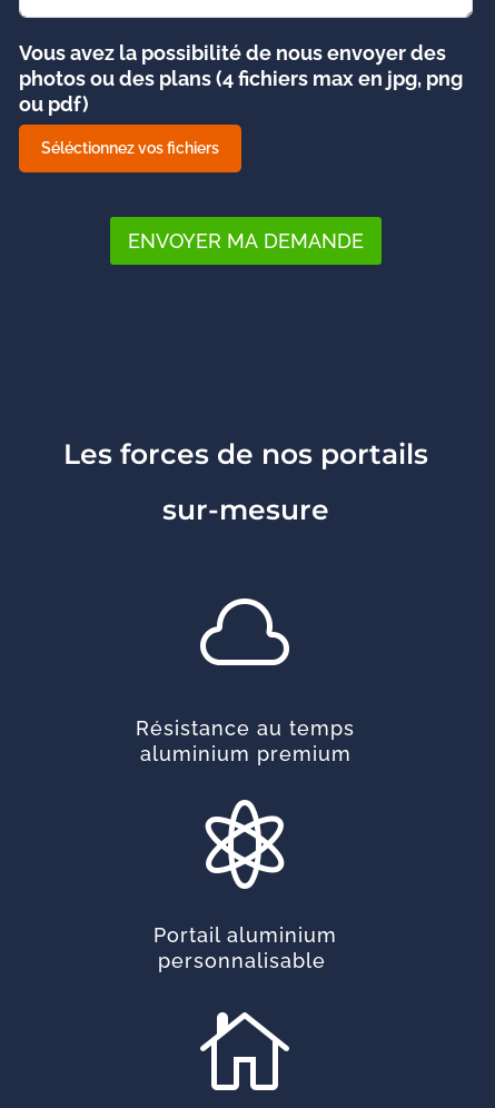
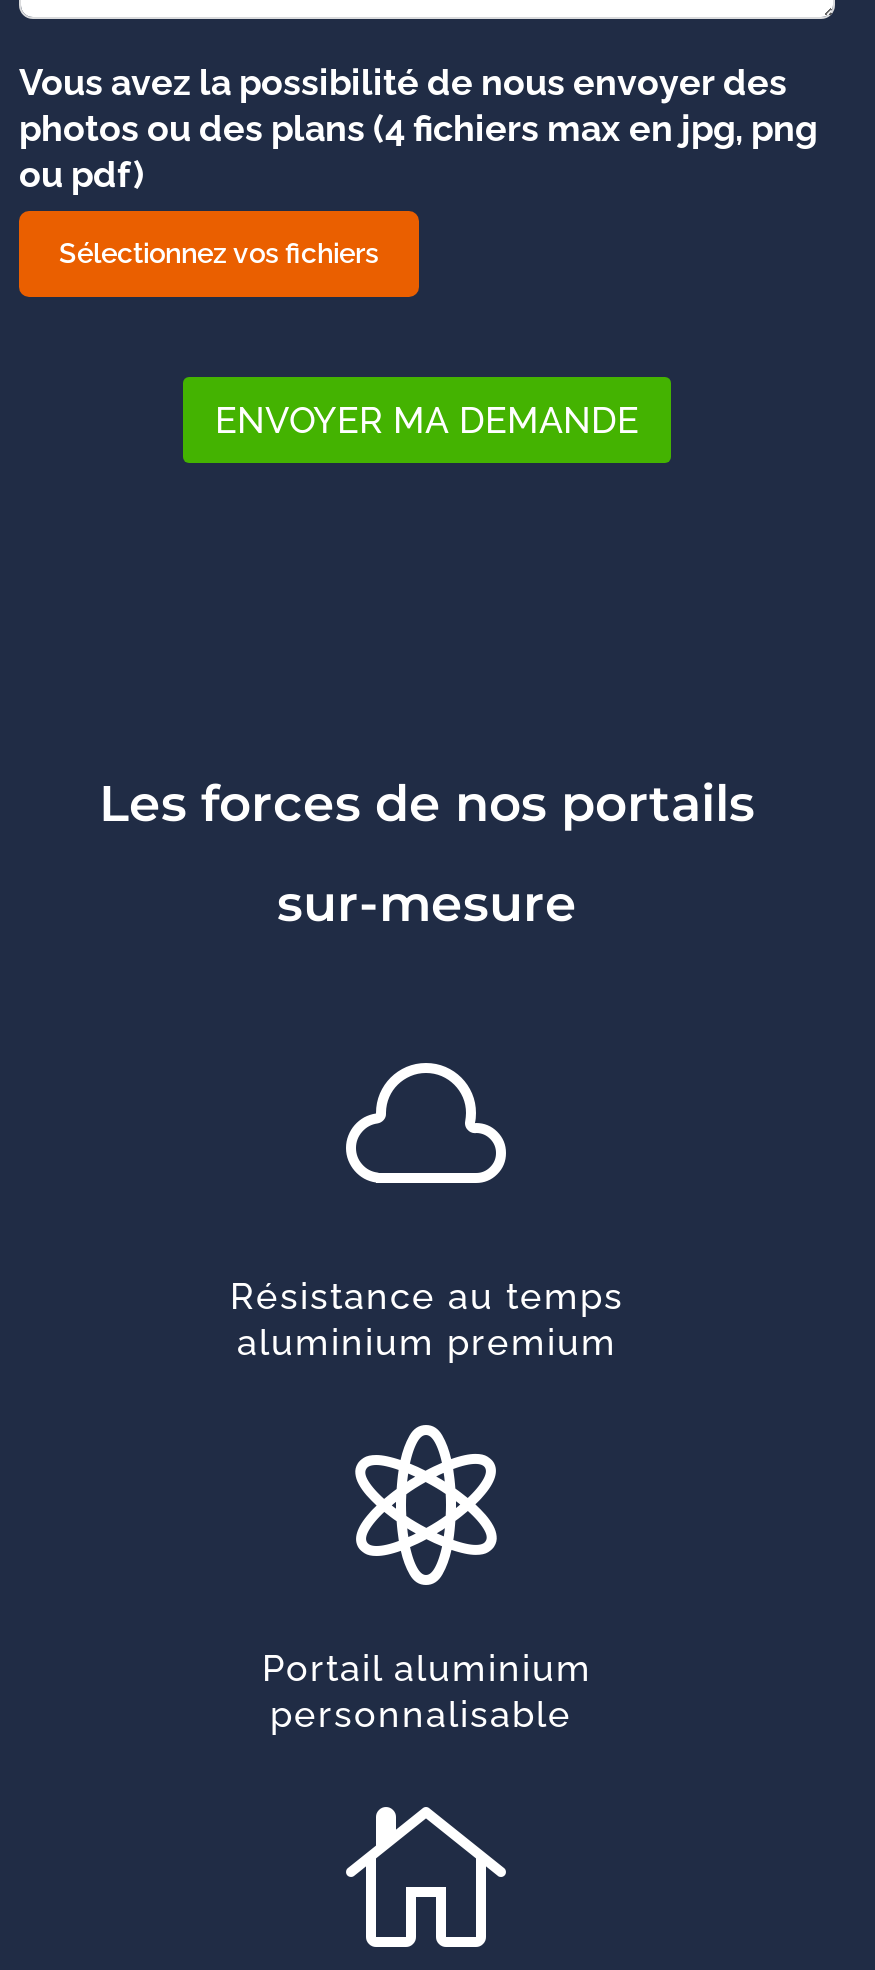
- Séléctionnez vos fichiers
+ Sélectionnez vos fichiers
